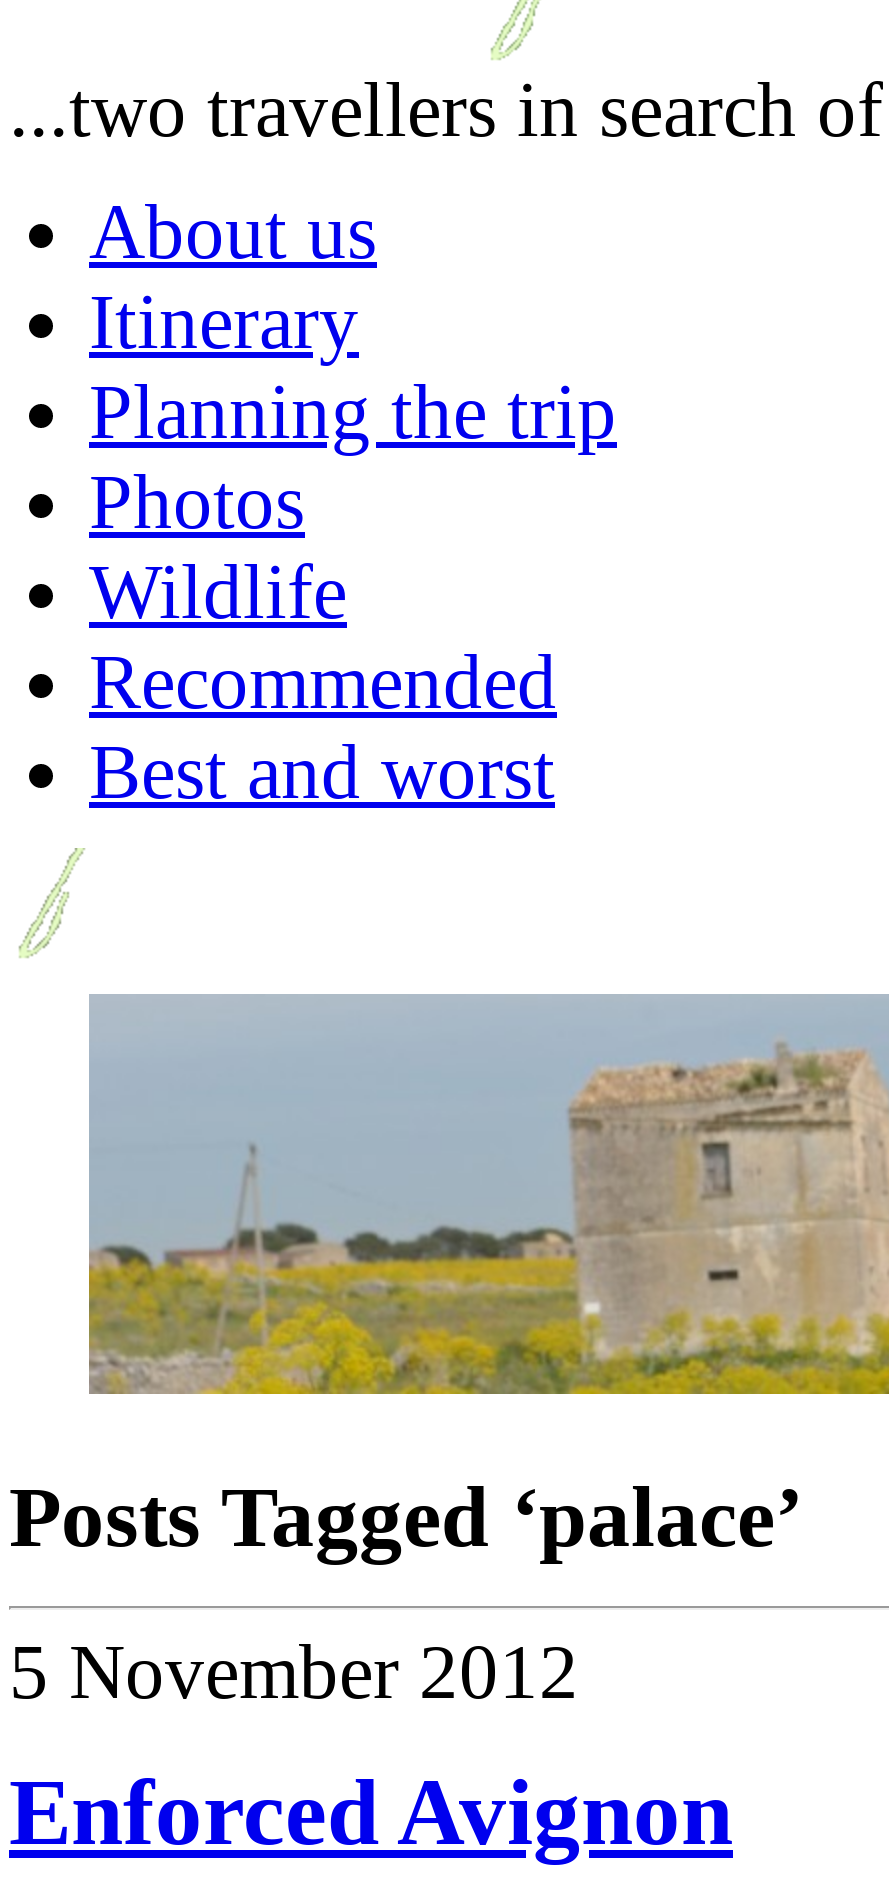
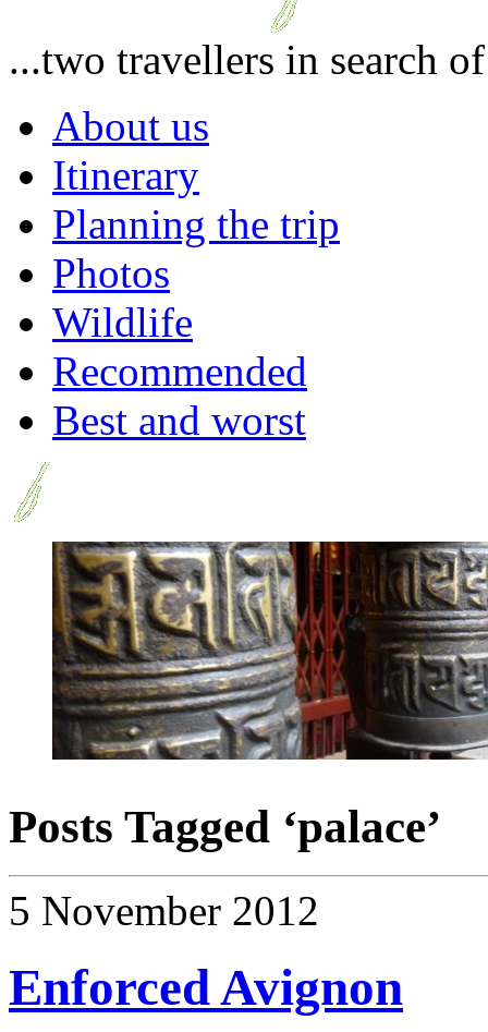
- [image]
+ [image]
